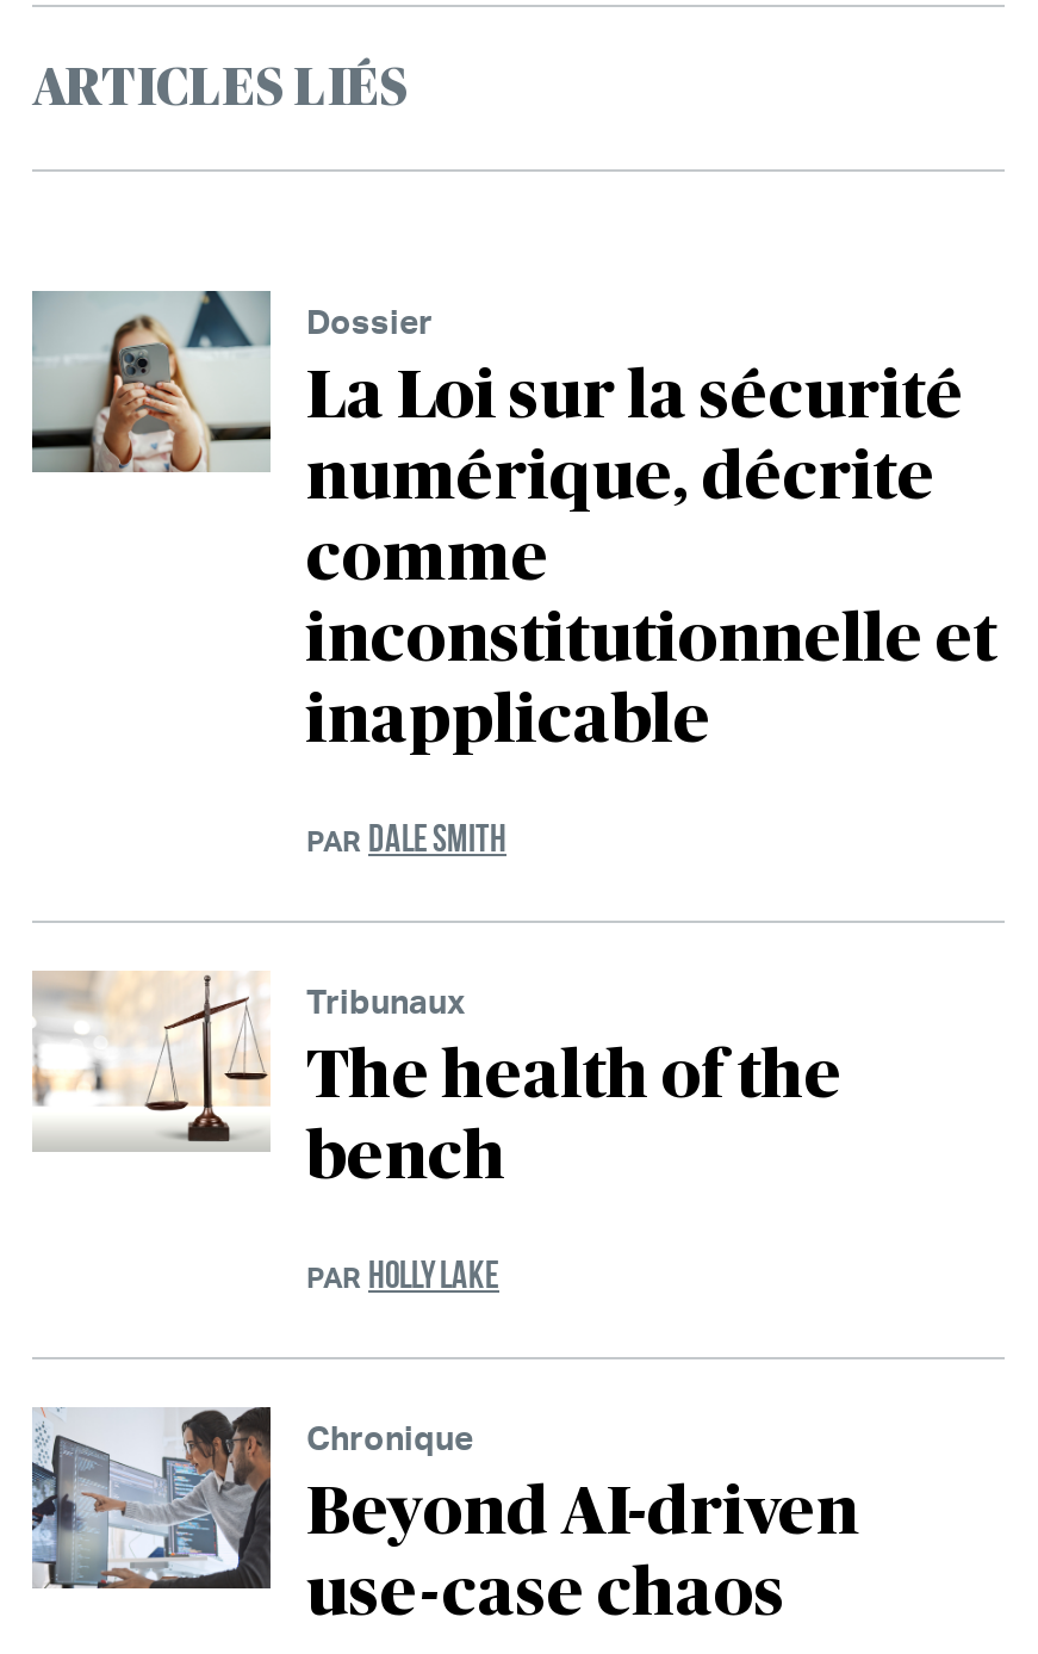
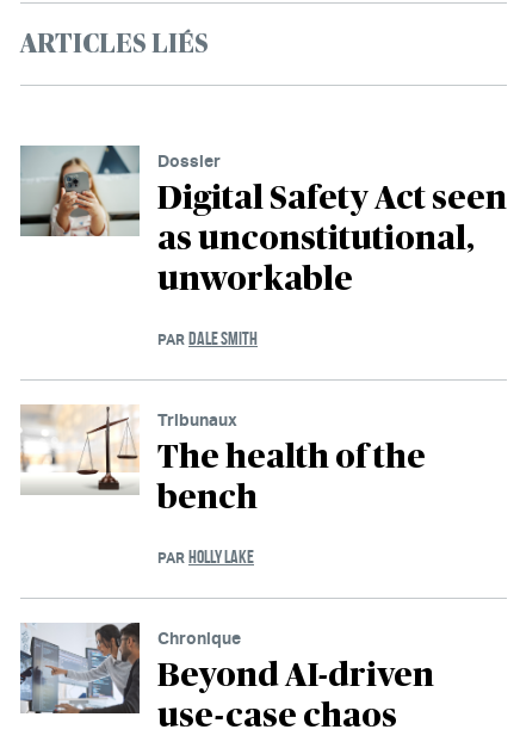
- La Loi sur la sécurité
- numérique, décrite
- comme
- inconstitutionnelle et
- inapplicable
+ Digital Safety Act seen
+ as unconstitutional,
+ unworkable
